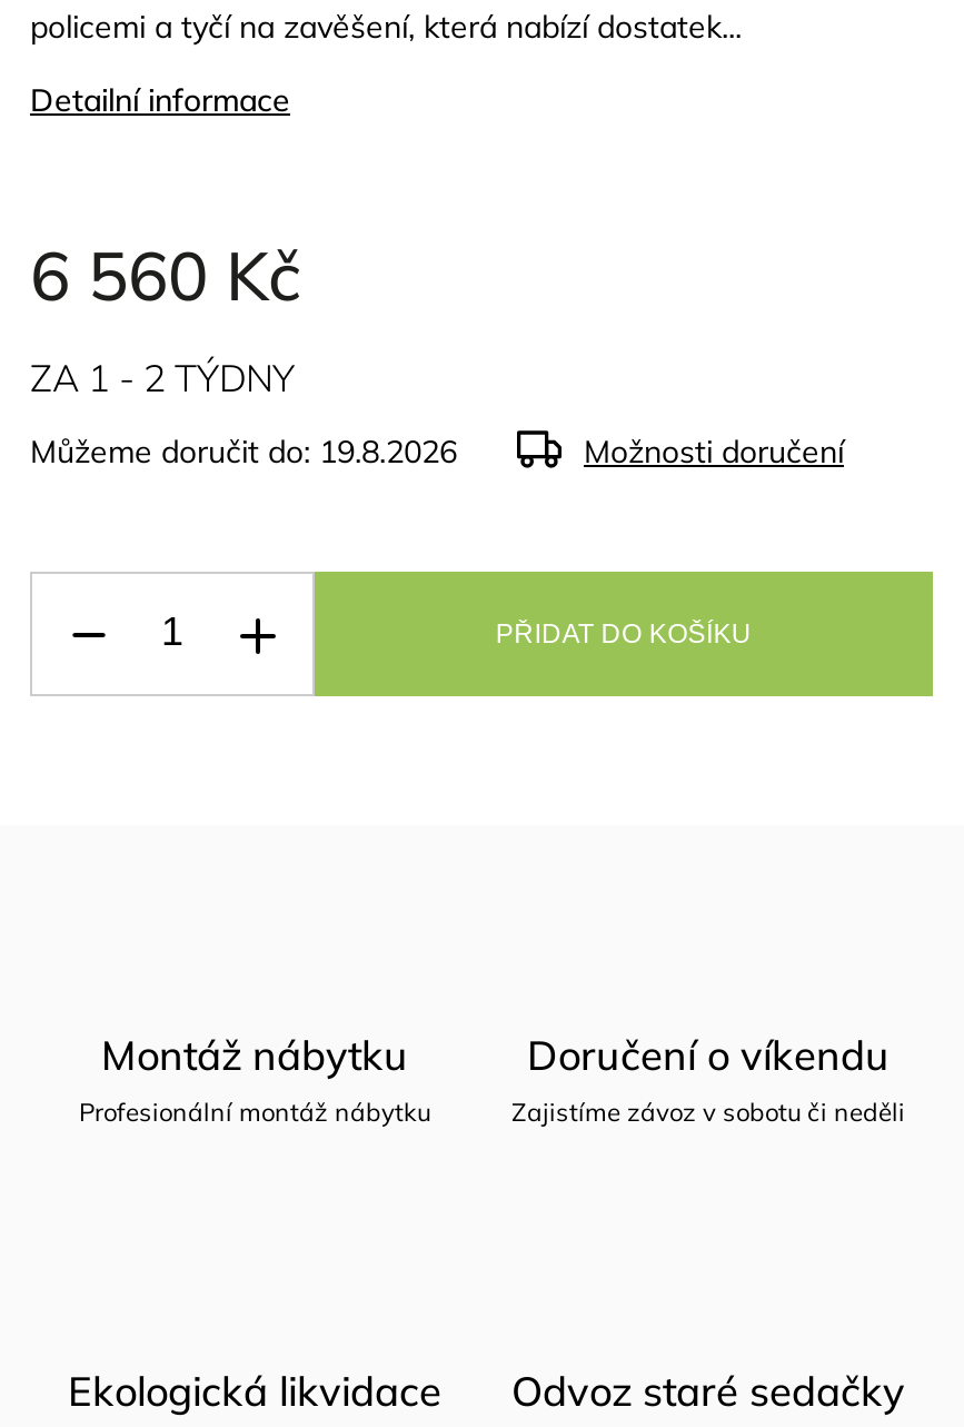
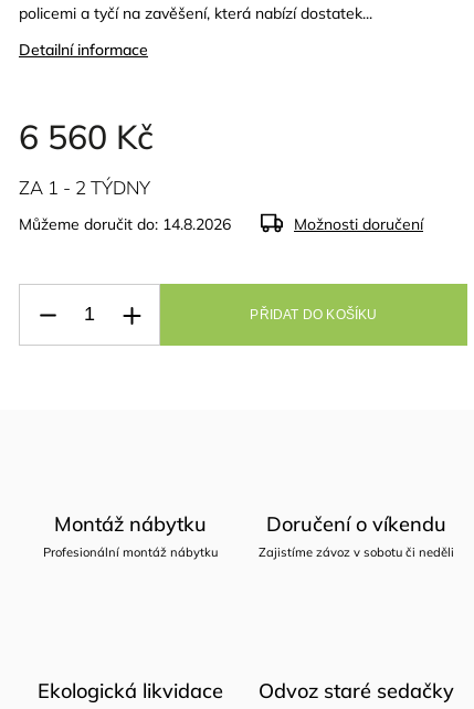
- Můžeme doručit do: 19.8.2026
+ Můžeme doručit do: 14.8.2026
